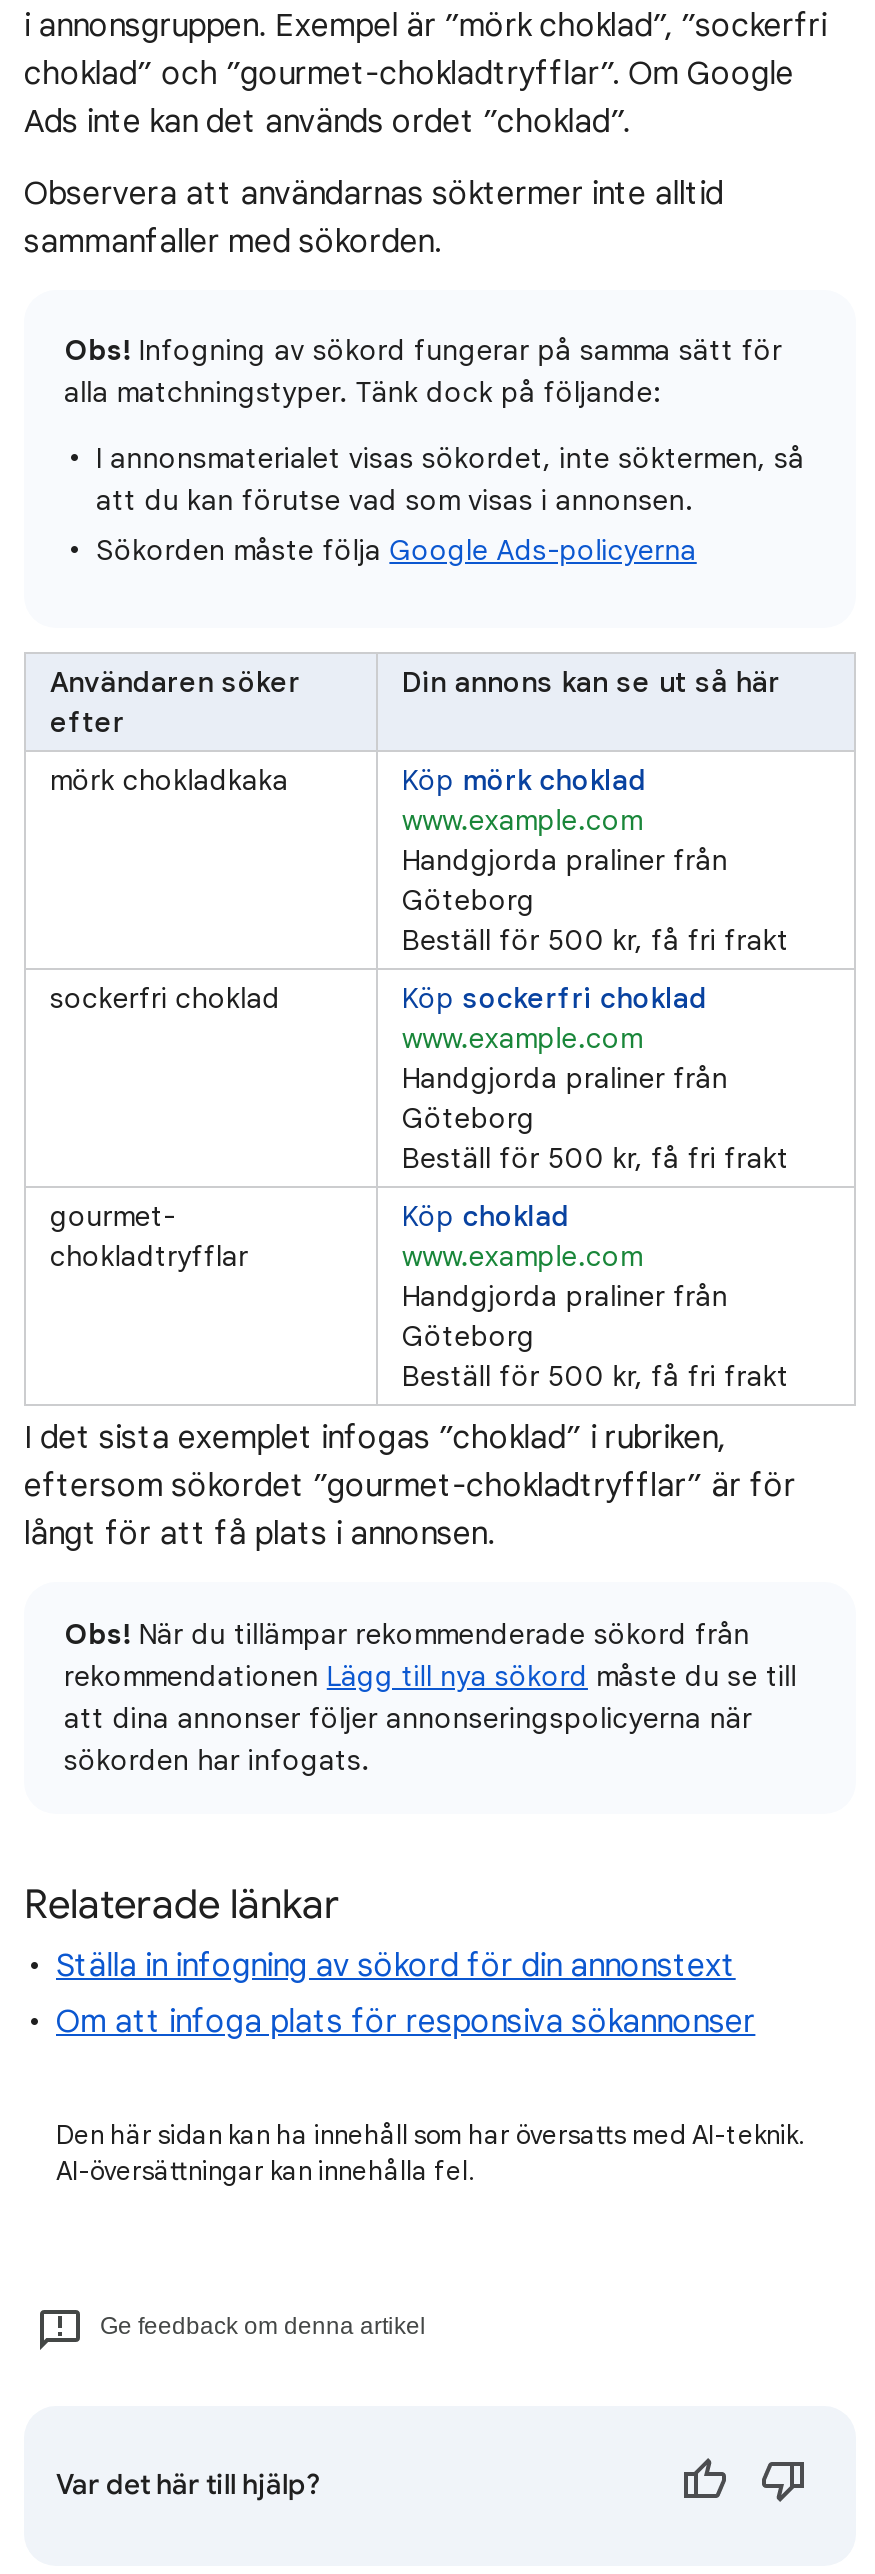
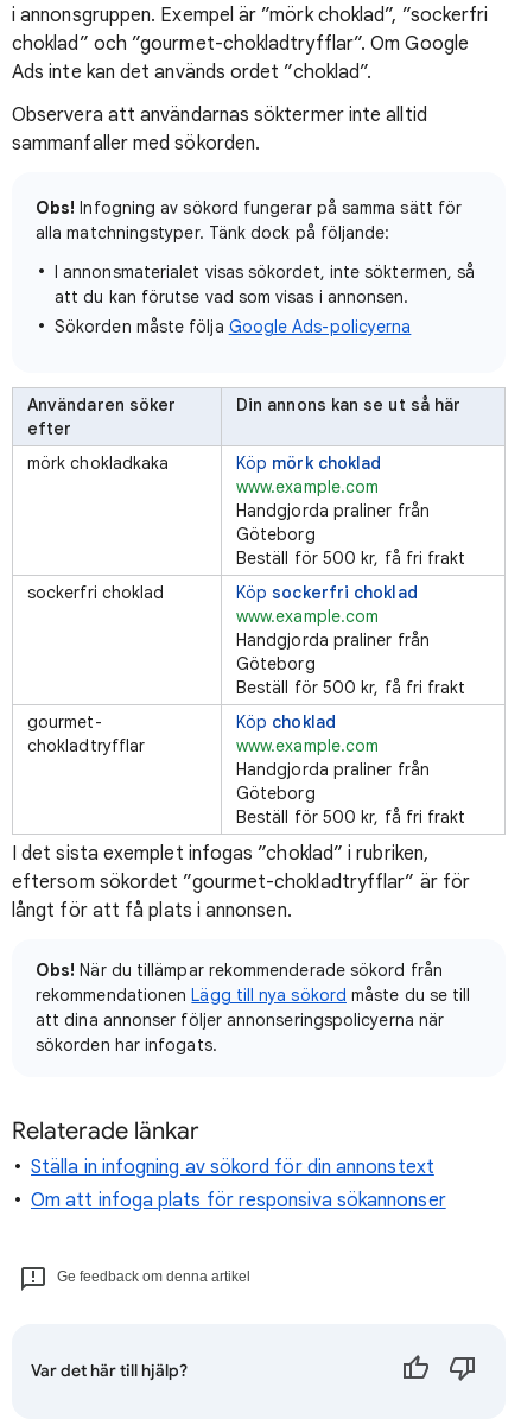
- Den här sidan kan ha innehåll som har översatts med AI-teknik.
- AI-översättningar kan innehålla fel.
